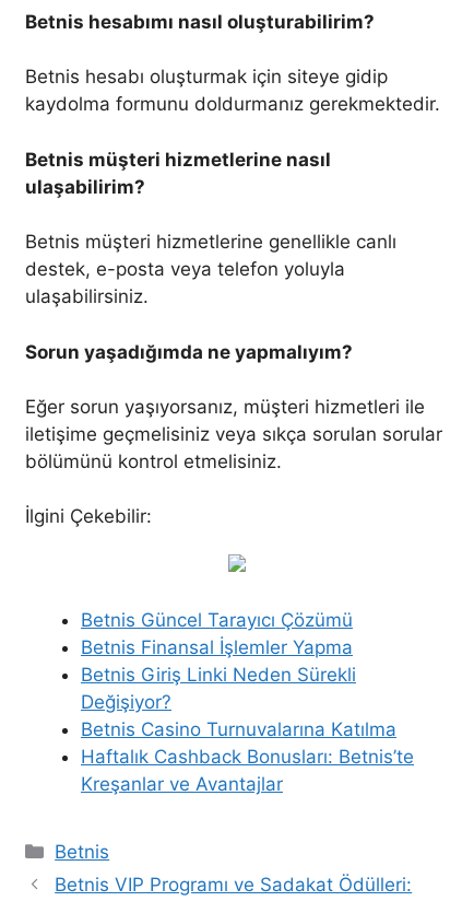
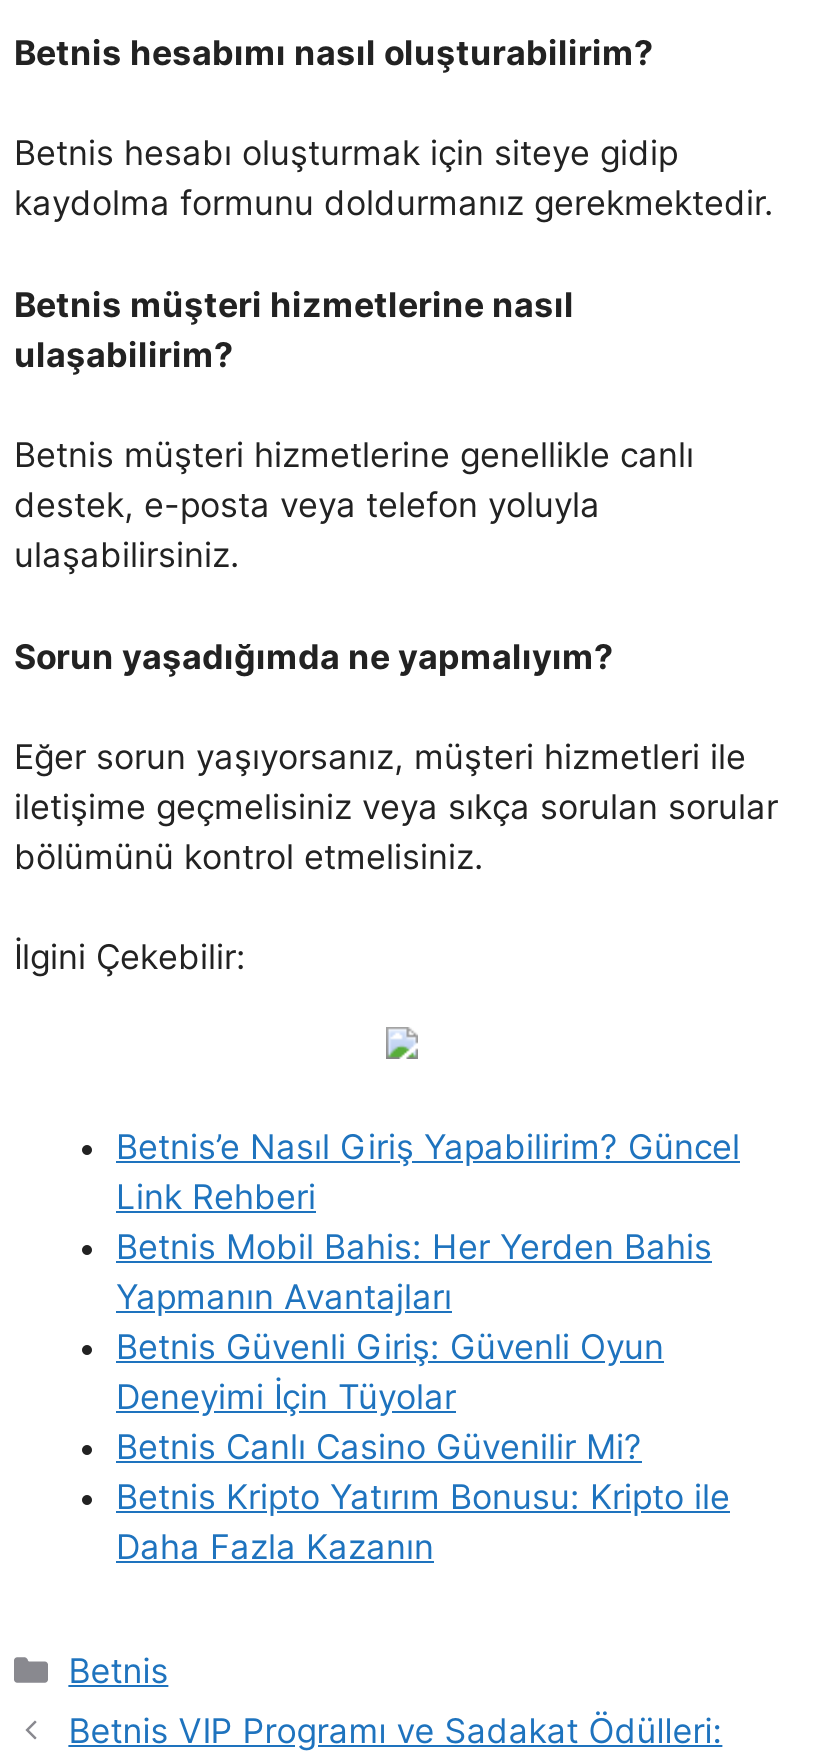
- Betnis Güncel Tarayıcı Çözümü
- Betnis Finansal İşlemler Yapma
- Betnis Giriş Linki Neden Sürekli
- Değişiyor?
- Betnis Casino Turnuvalarına Katılma
- Haftalık Cashback Bonusları: Betnis’te
- Kreşanlar ve Avantajlar
+ Betnis’e Nasıl Giriş Yapabilirim? Güncel
+ Link Rehberi
+ Betnis Mobil Bahis: Her Yerden Bahis
+ Yapmanın Avantajları
+ Betnis Güvenli Giriş: Güvenli Oyun
+ Deneyimi İçin Tüyolar
+ Betnis Canlı Casino Güvenilir Mi?
+ Betnis Kripto Yatırım Bonusu: Kripto ile
+ Daha Fazla Kazanın
